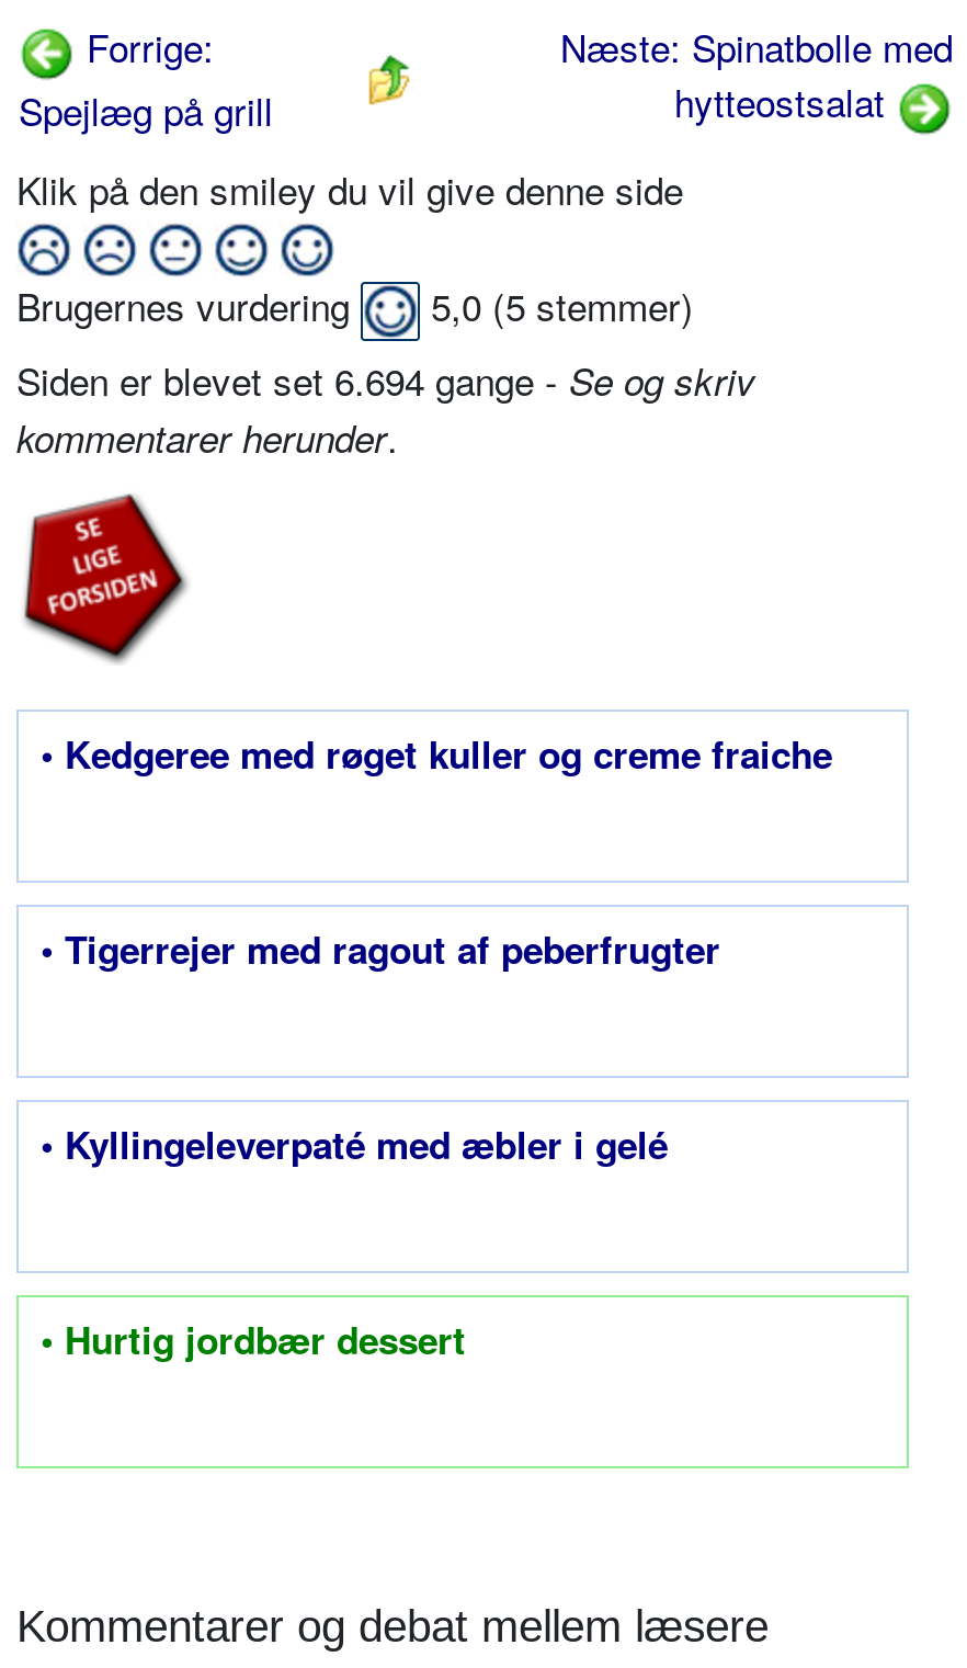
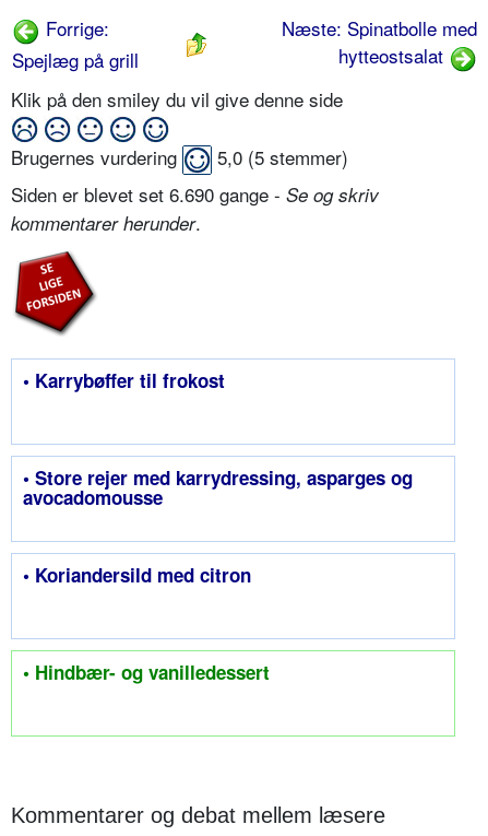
- Siden er blevet set 6.694 gange - Se og skriv
+ Siden er blevet set 6.690 gange - Se og skriv

- • Kedgeree med røget kuller og creme fraiche
+ • Karrybøffer til frokost

- • Tigerrejer med ragout af peberfrugter
+ • Store rejer med karrydressing, asparges og
+ avocadomousse

- • Kyllingeleverpaté med æbler i gelé
+ • Koriandersild med citron

- • Hurtig jordbær dessert
+ • Hindbær- og vanilledessert
